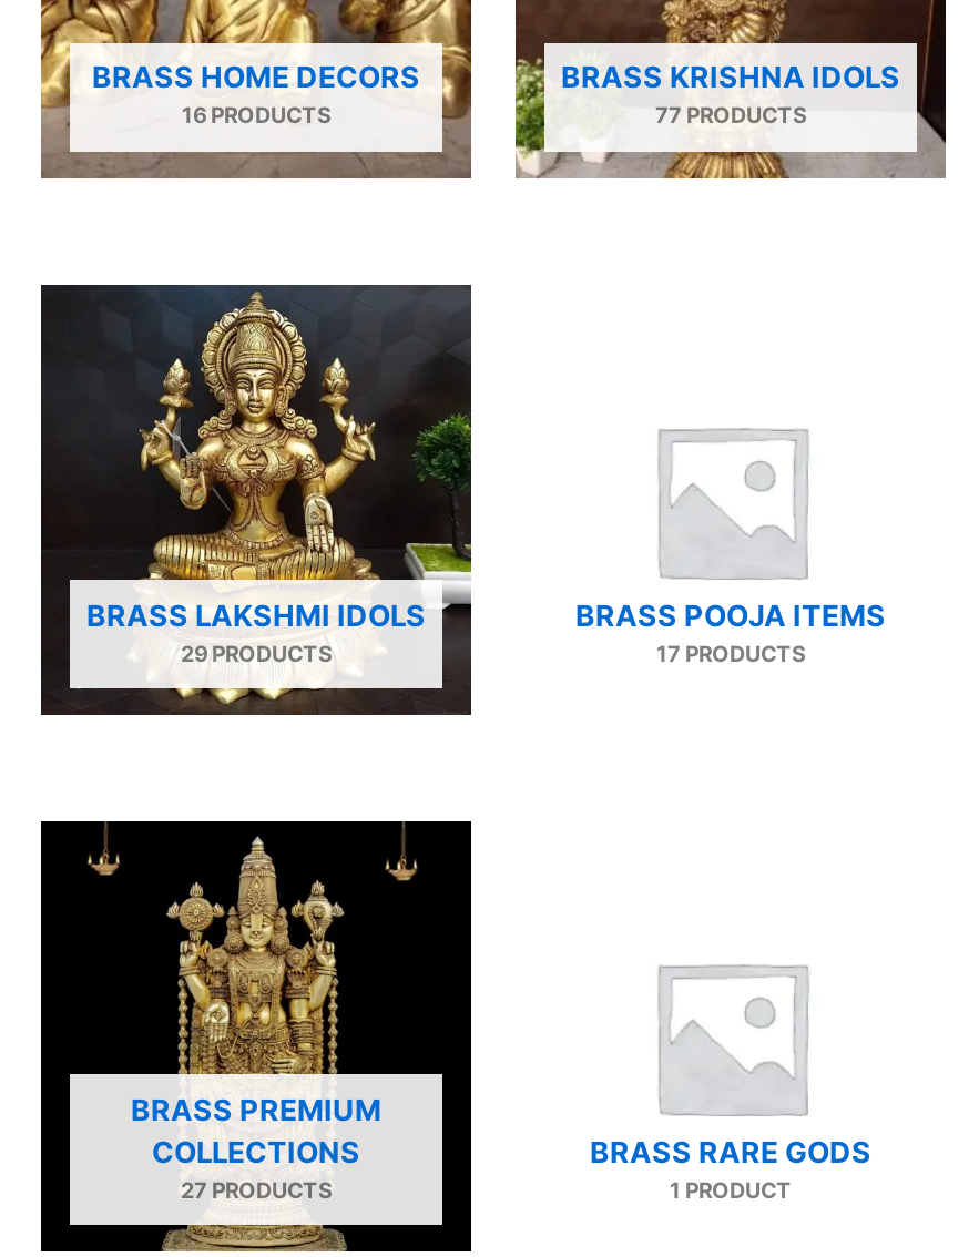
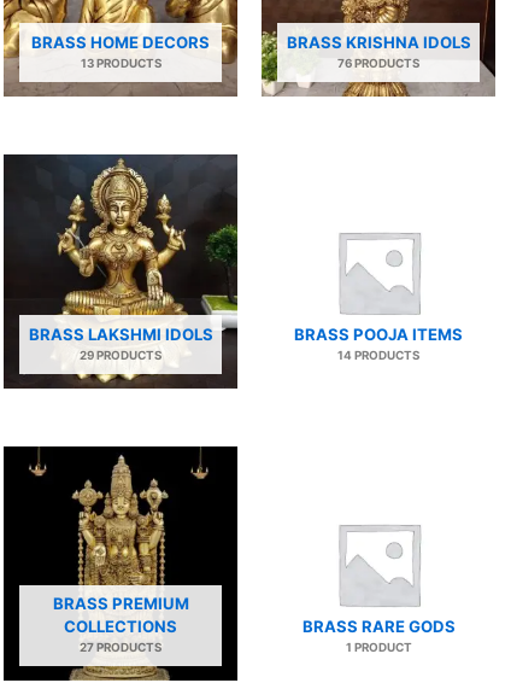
- 16 PRODUCTS
+ 13 PRODUCTS

- 77 PRODUCTS
+ 76 PRODUCTS

- 17 PRODUCTS
+ 14 PRODUCTS
